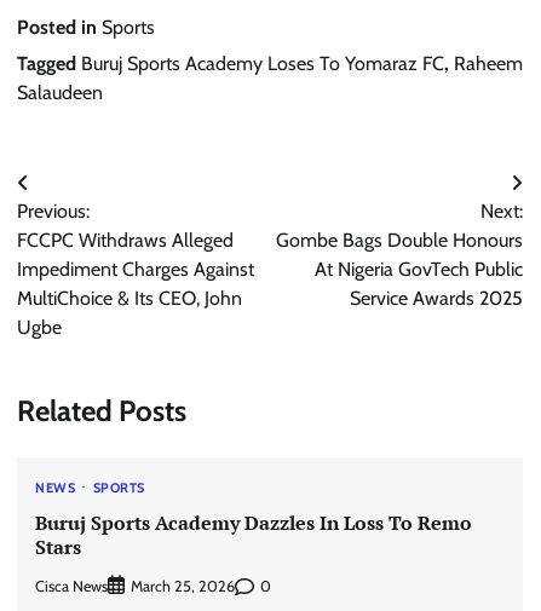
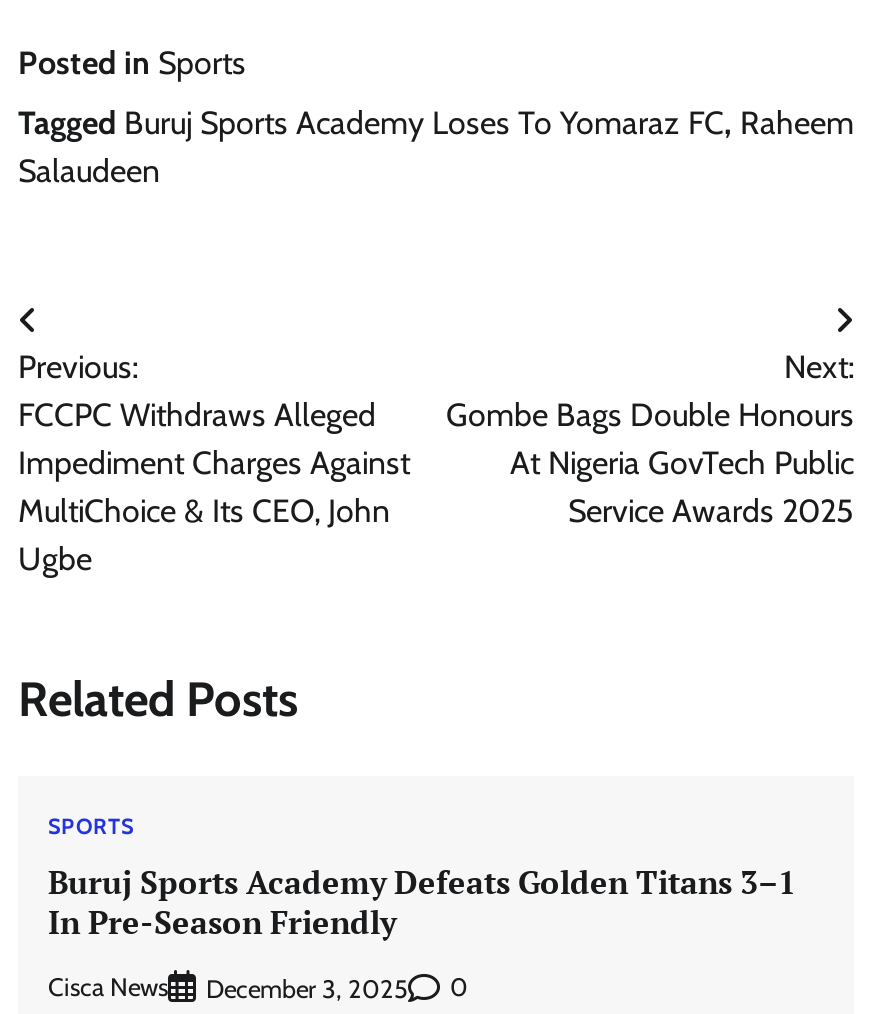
- NEWS

- Buruj Sports Academy Dazzles In Loss To Remo
- Stars
+ Buruj Sports Academy Defeats Golden Titans 3–1
+ In Pre-Season Friendly

- March 25, 2026
+ December 3, 2025
